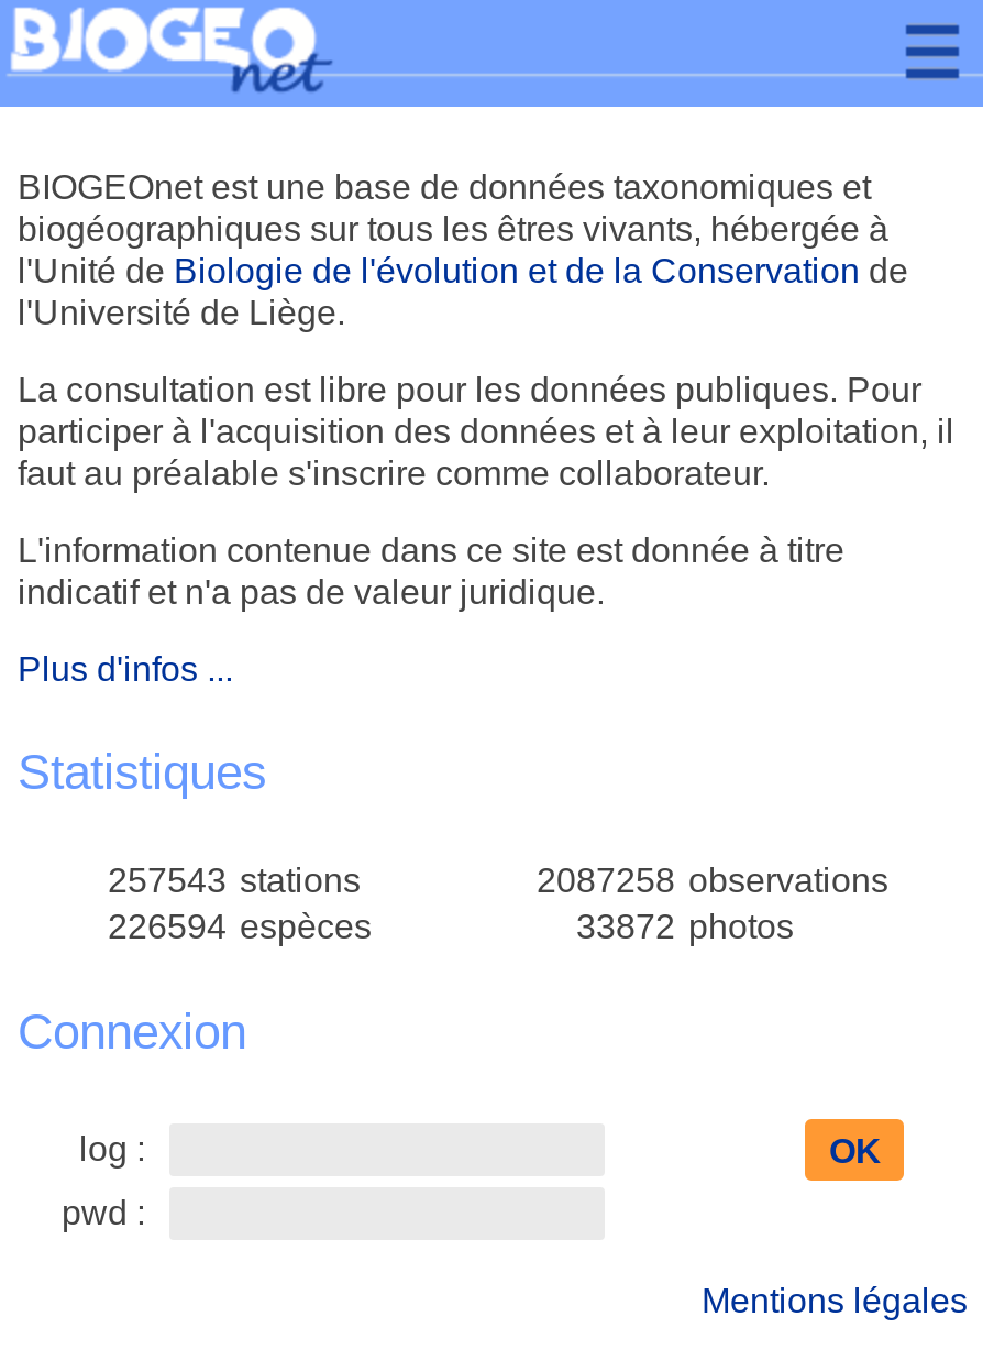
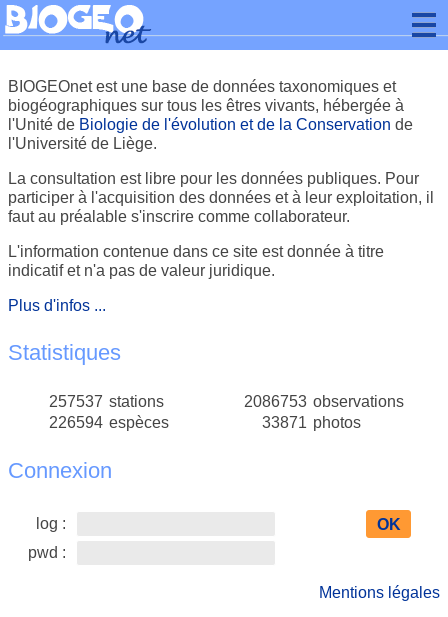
- 257543 stations
+ 257537 stations

- 2087258 observations
+ 2086753 observations

- 33872 photos
+ 33871 photos
